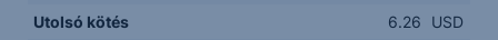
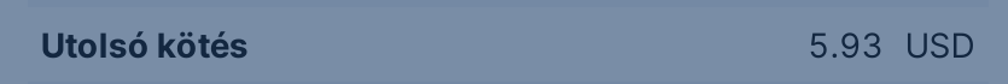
- 6.26 USD
+ 5.93 USD
